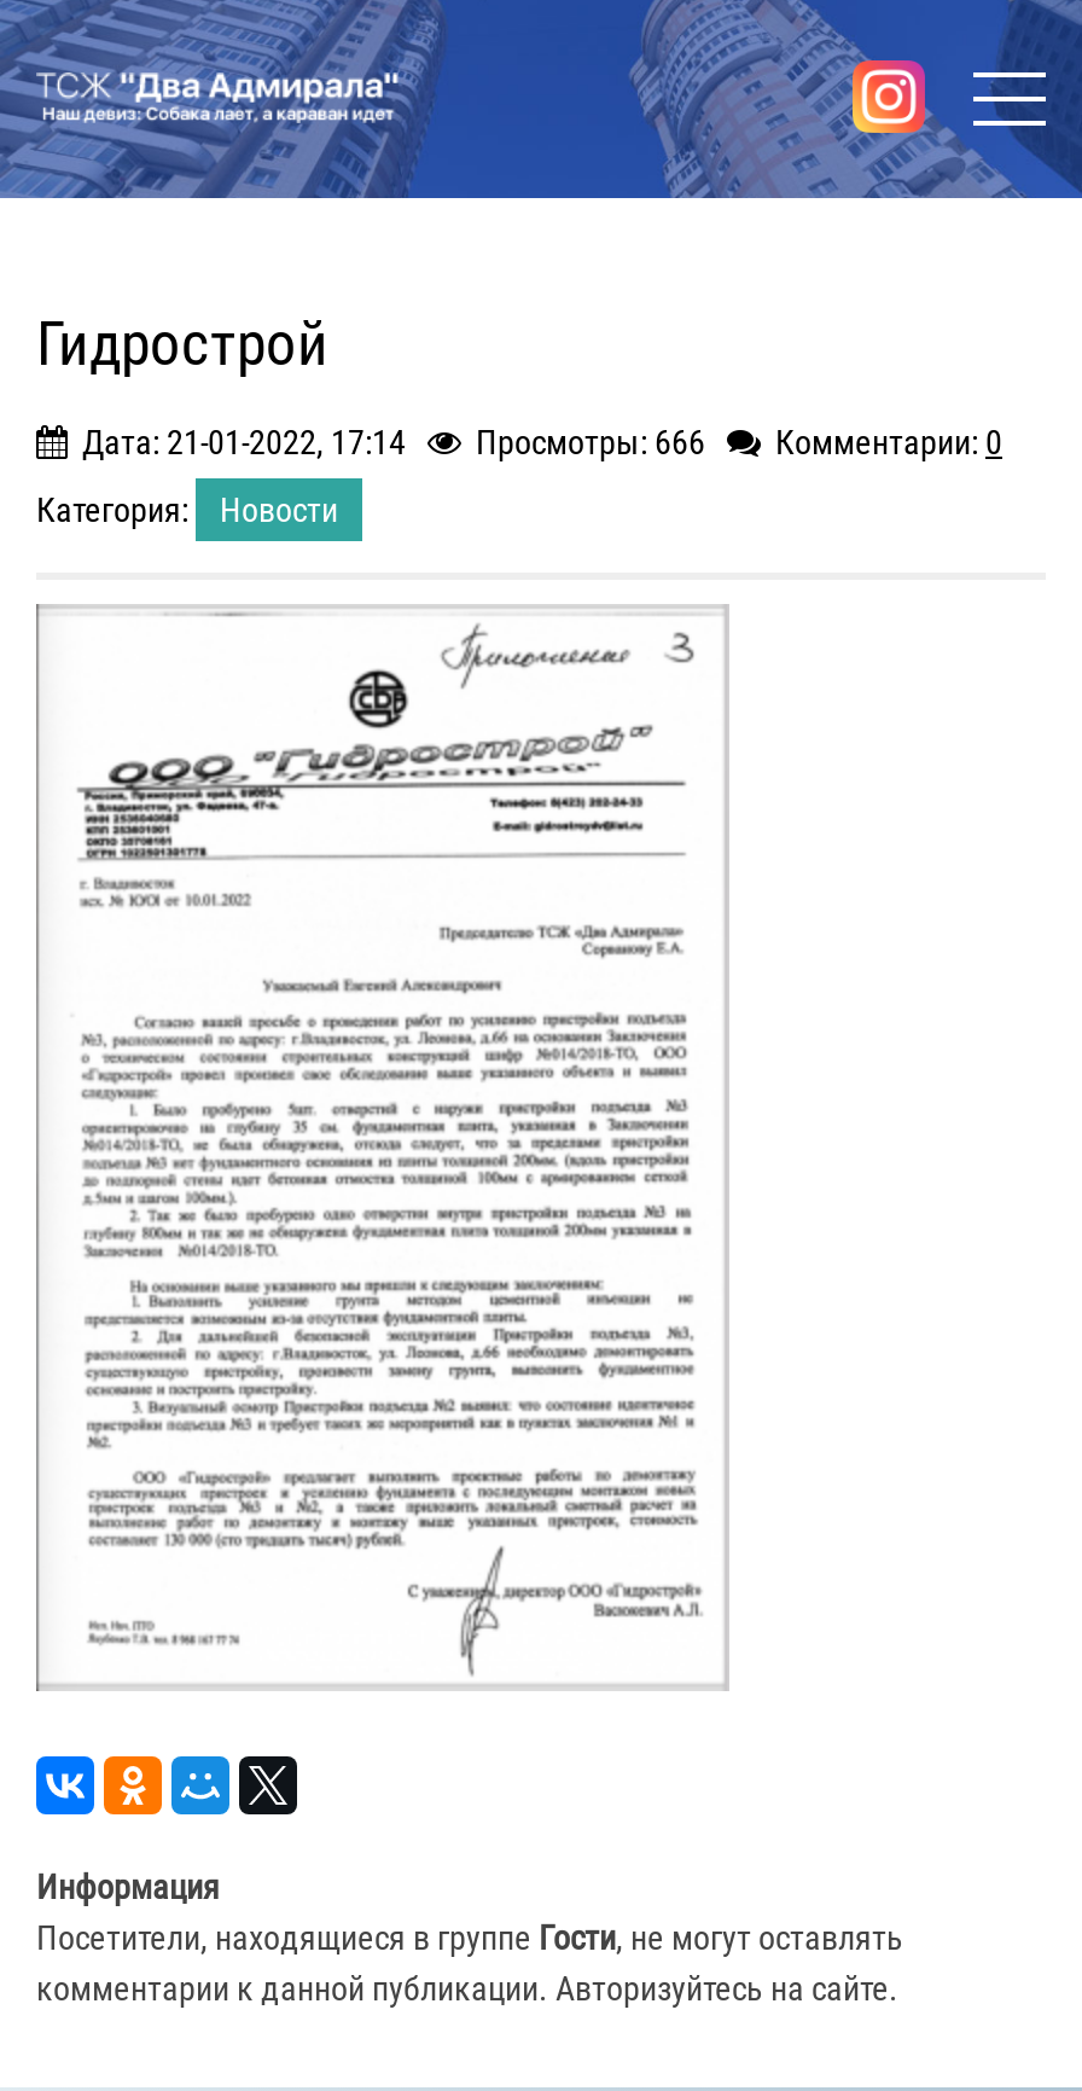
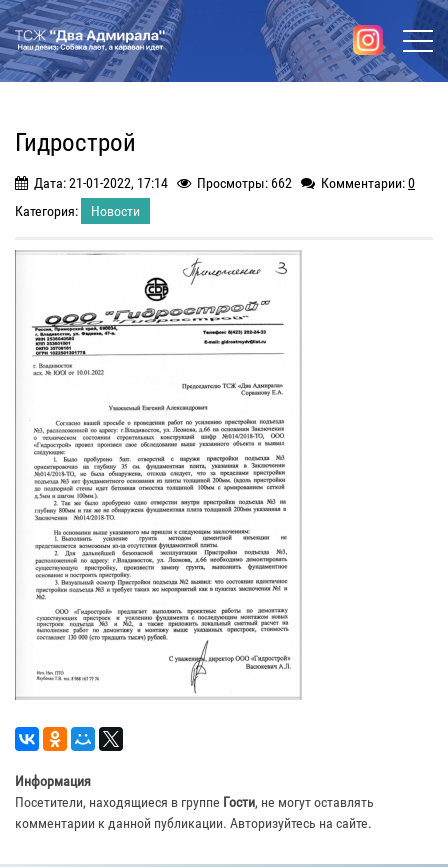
- Просмотры: 666
+ Просмотры: 662
